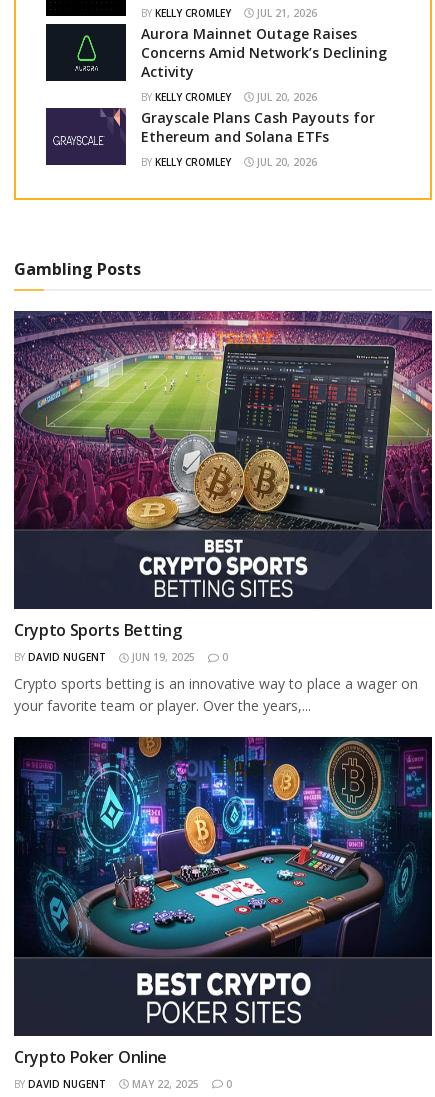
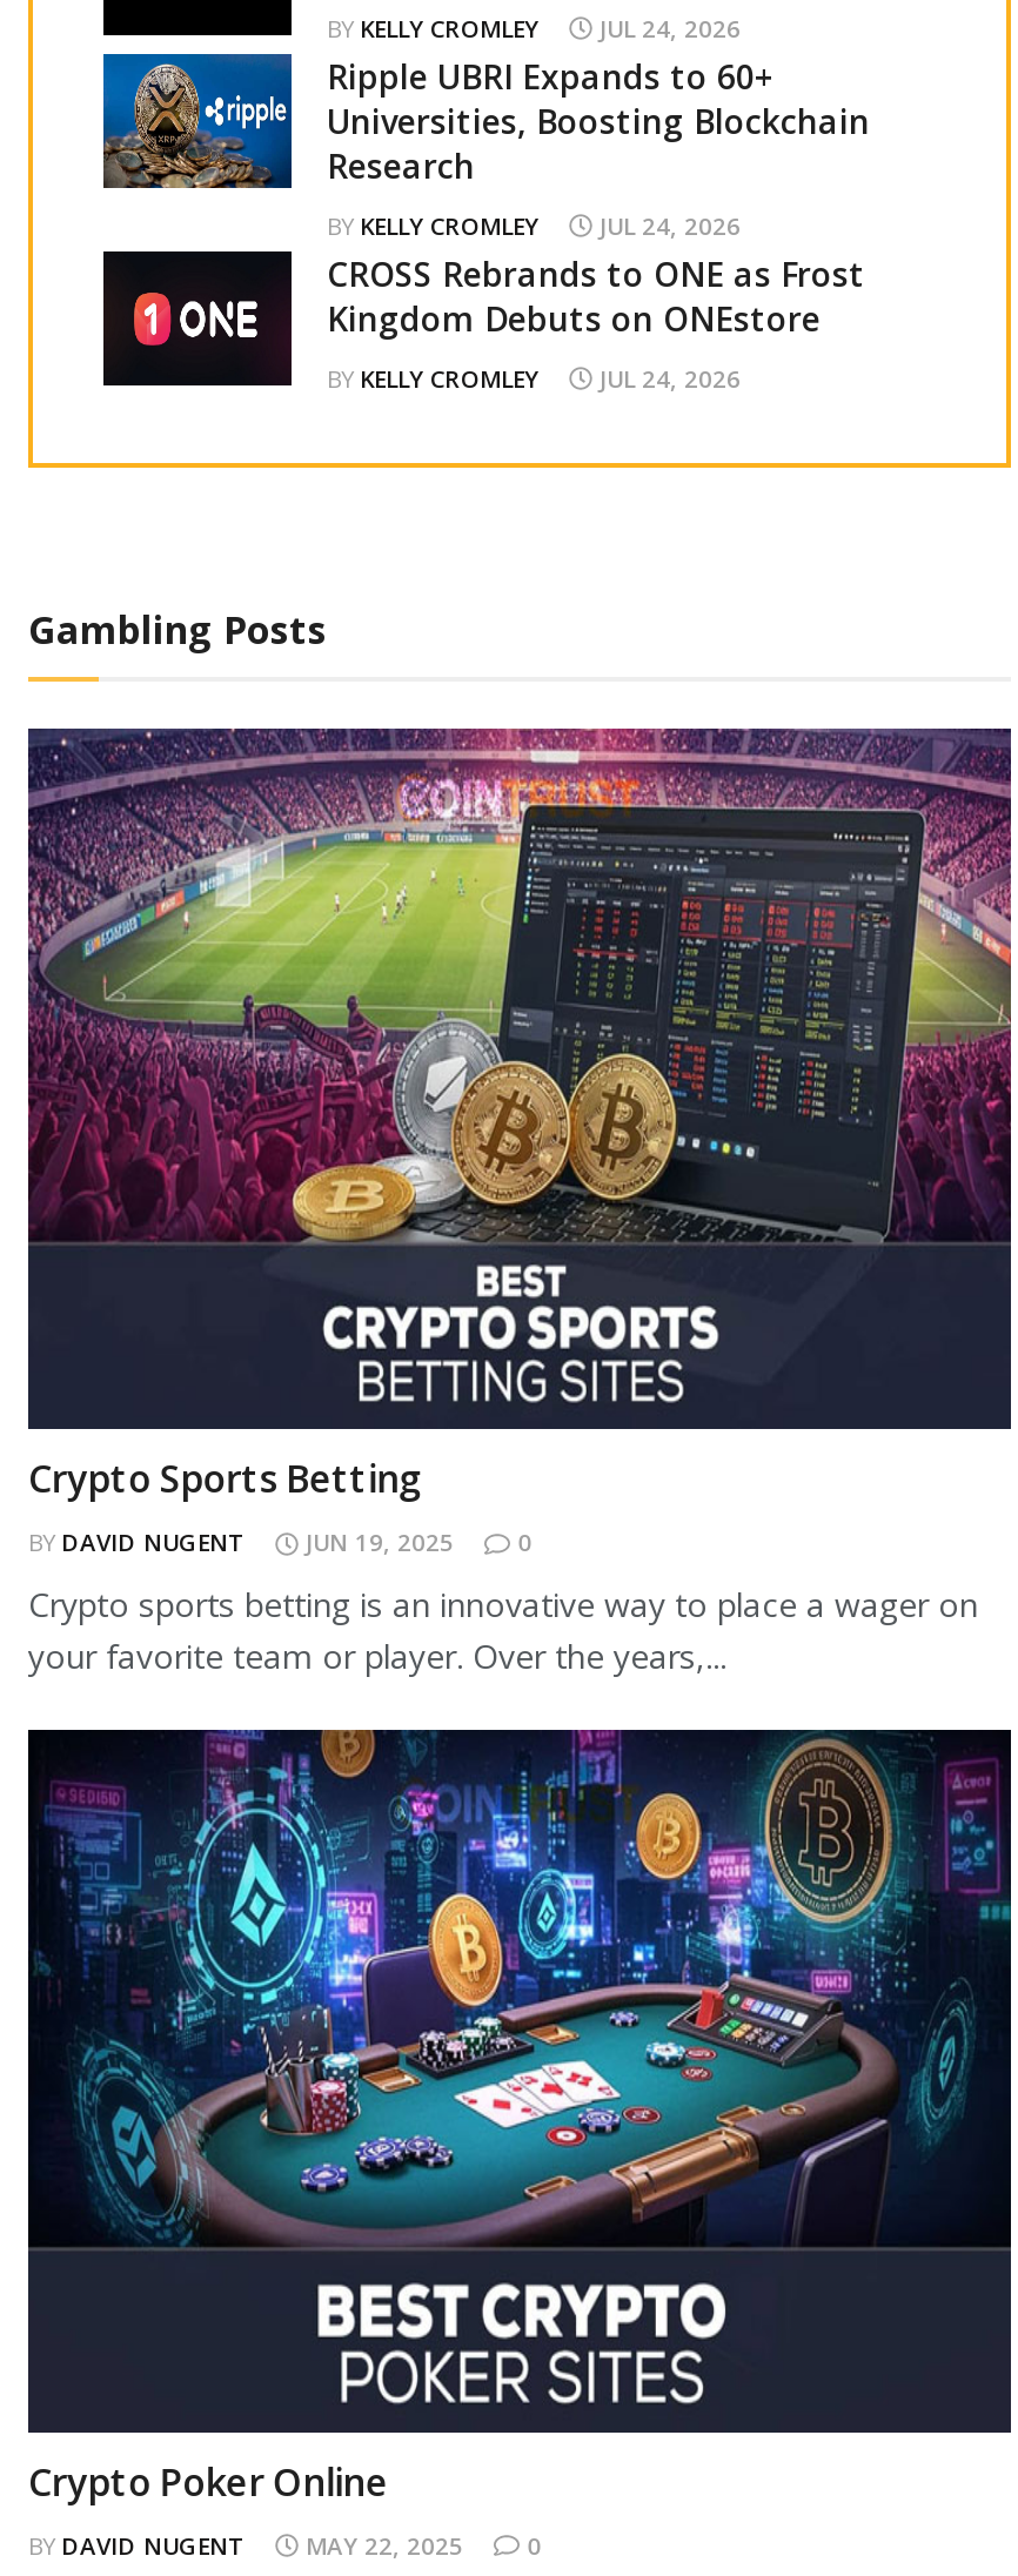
- [image]
- JUL 21, 2026
- Aurora Mainnet Outage Raises
- Concerns Amid Network’s Declining
- Activity
+ [image]
+ JUL 24, 2026
+ Ripple UBRI Expands to 60+
+ Universities, Boosting Blockchain
+ Research

- [image]
- JUL 20, 2026
- Grayscale Plans Cash Payouts for
- Ethereum and Solana ETFs
+ [image]
+ JUL 24, 2026
+ CROSS Rebrands to ONE as Frost
+ Kingdom Debuts on ONEstore

- JUL 20, 2026
+ JUL 24, 2026
